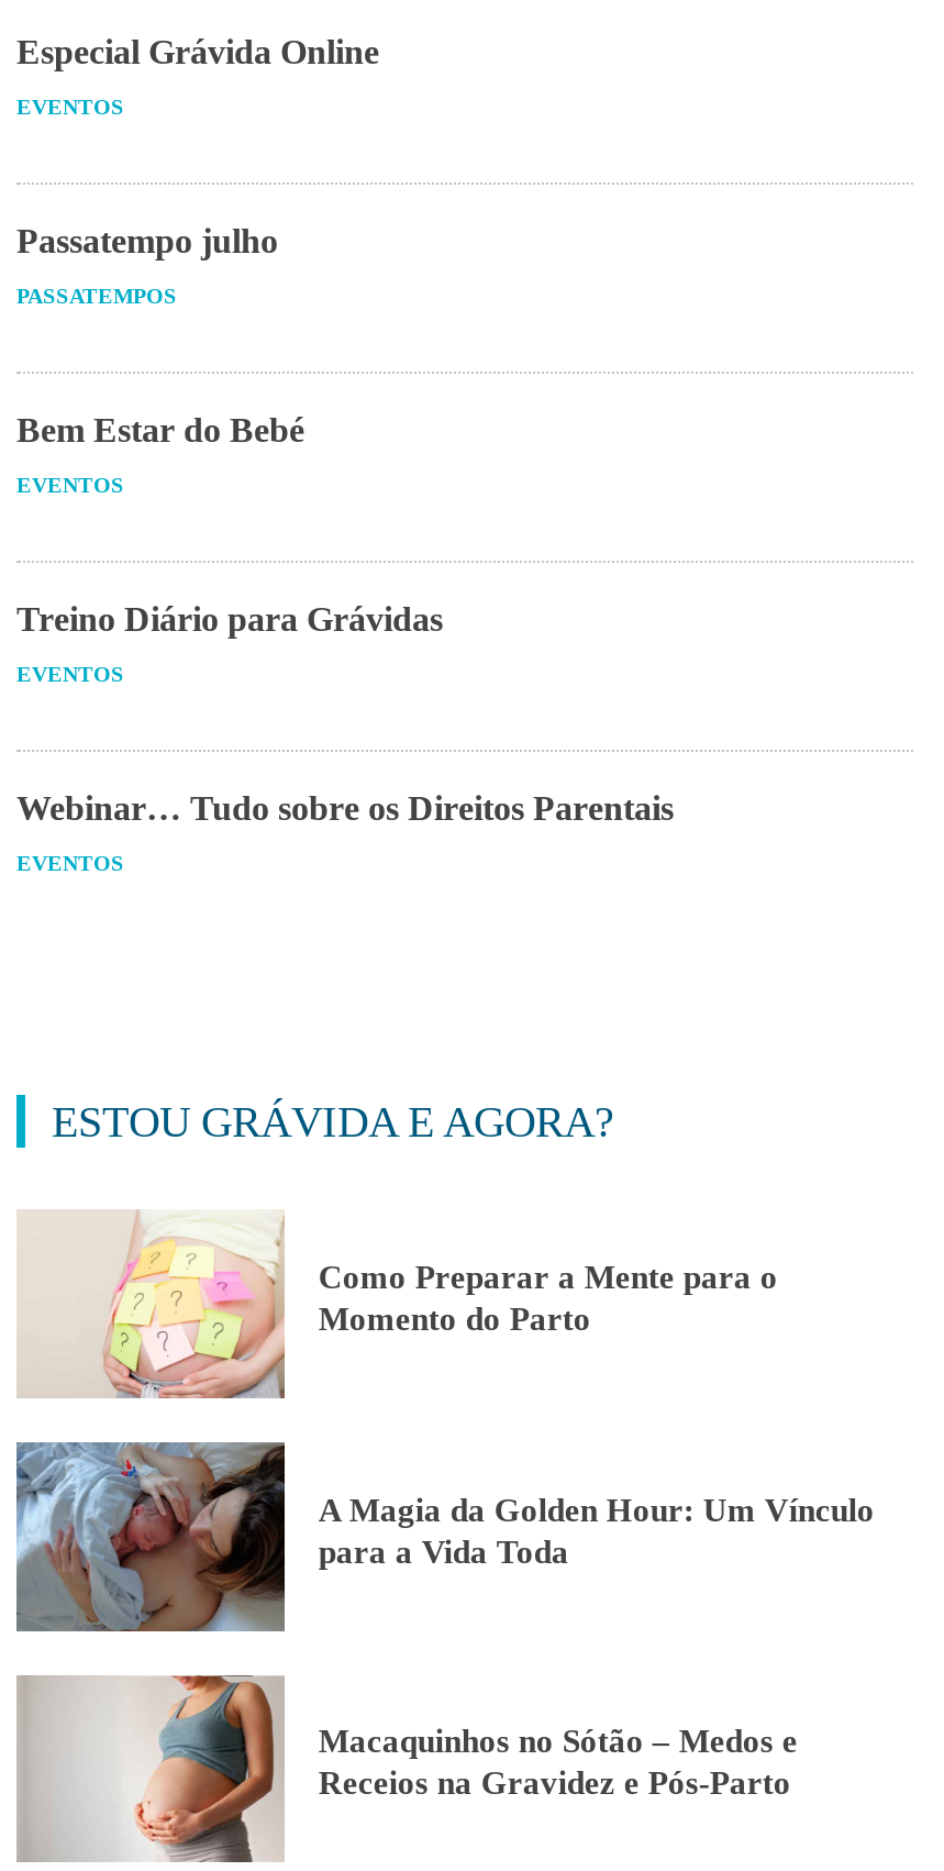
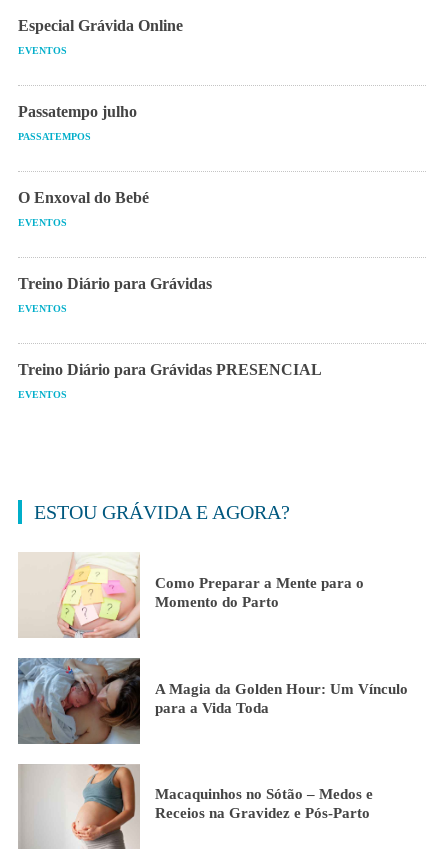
- Bem Estar do Bebé
+ O Enxoval do Bebé

- Webinar… Tudo sobre os Direitos Parentais
+ Treino Diário para Grávidas PRESENCIAL
